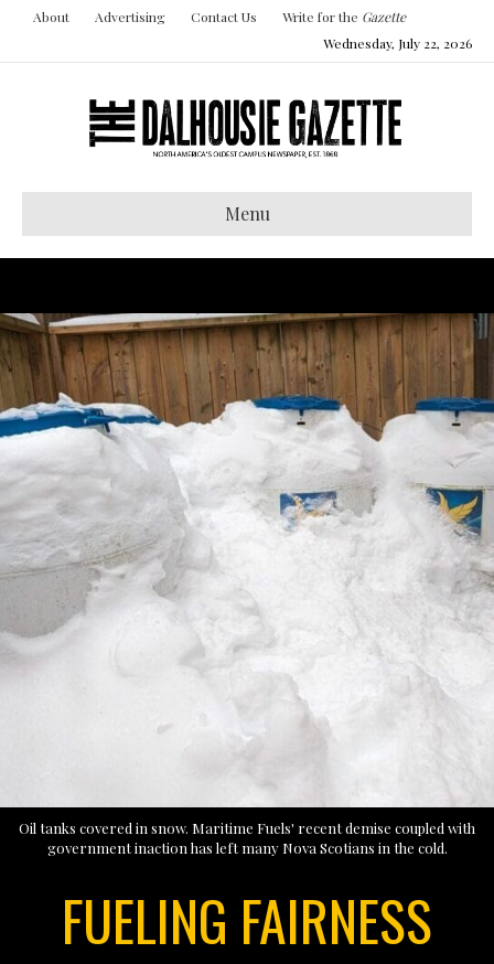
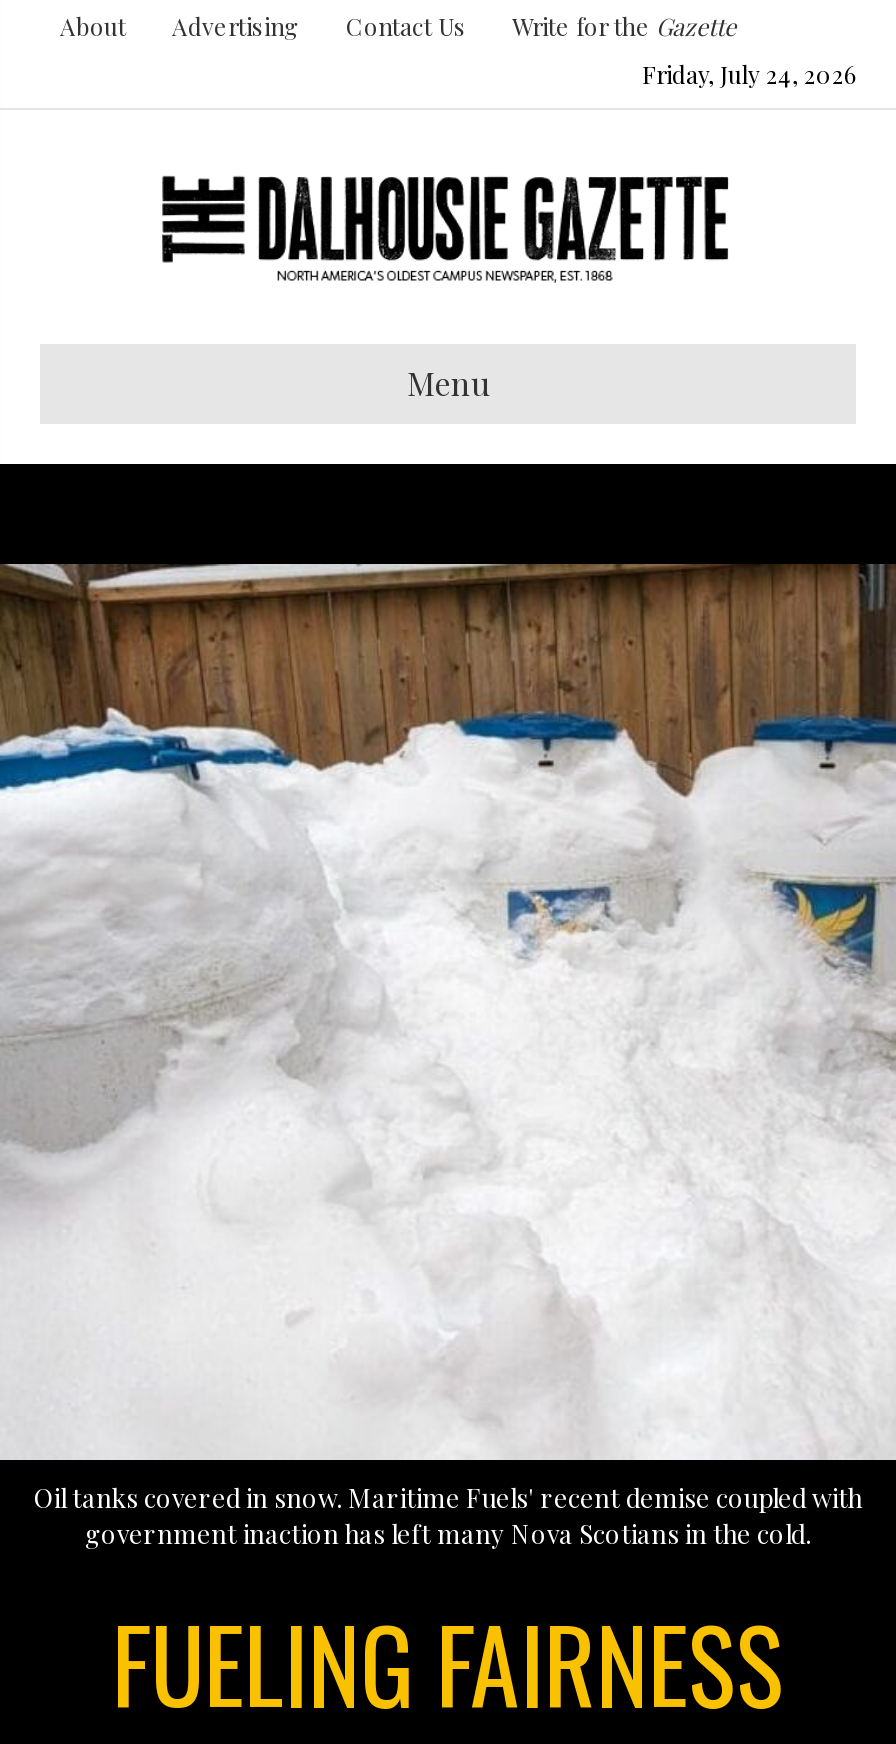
- Wednesday, July 22, 2026
+ Friday, July 24, 2026
